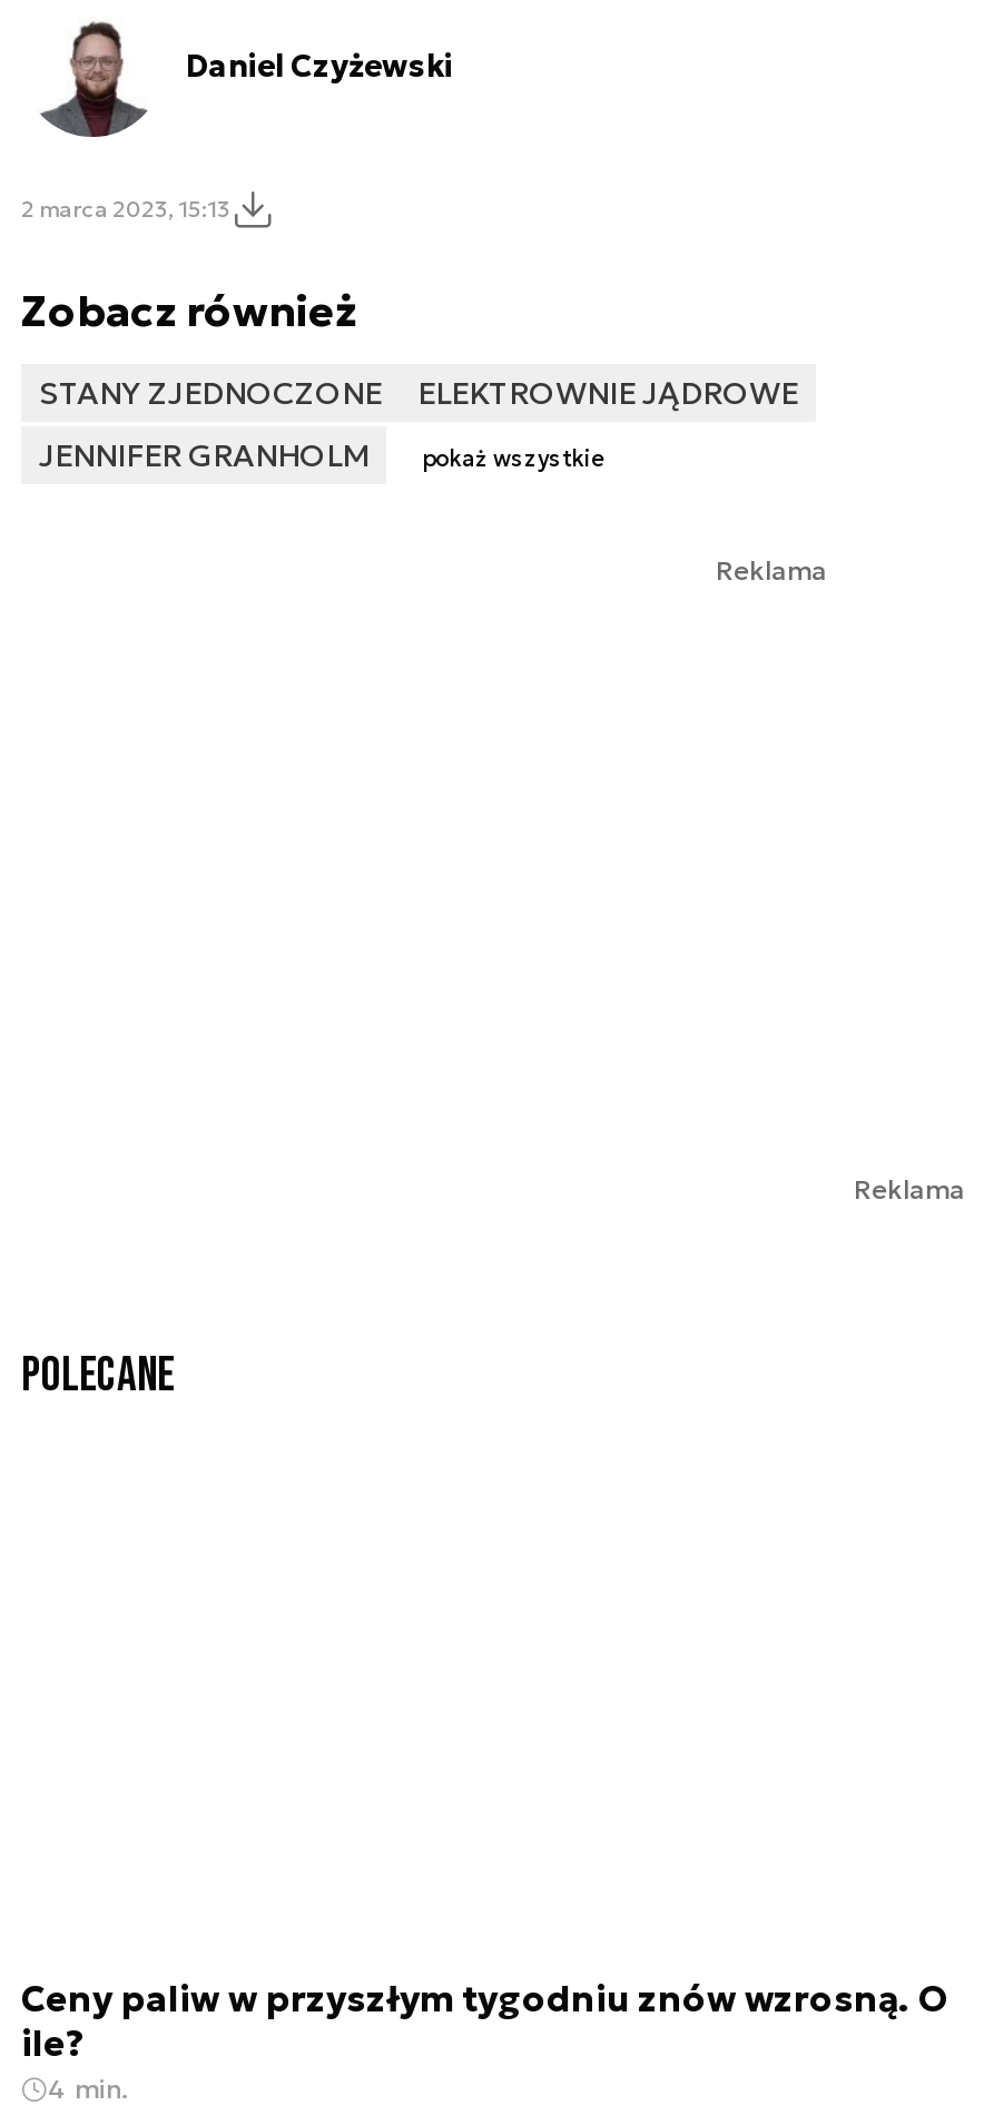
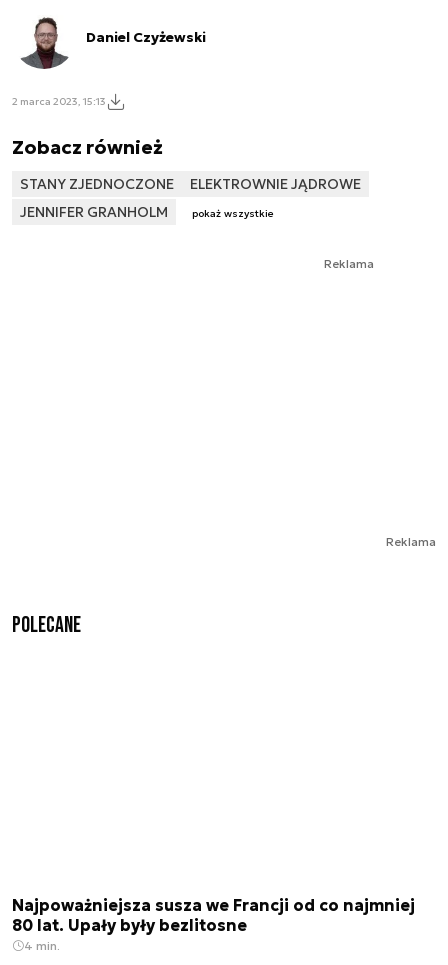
- Ceny paliw w przyszłym tygodniu znów wzrosną. O
- ile?
+ Najpoważniejsza susza we Francji od co najmniej
+ 80 lat. Upały były bezlitosne
